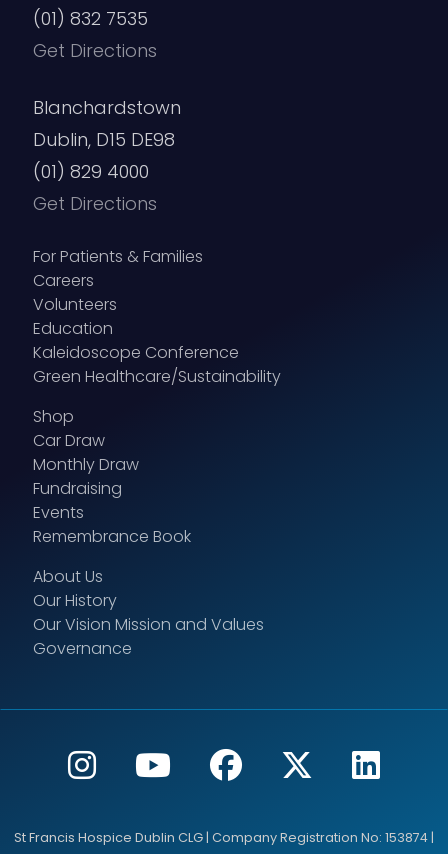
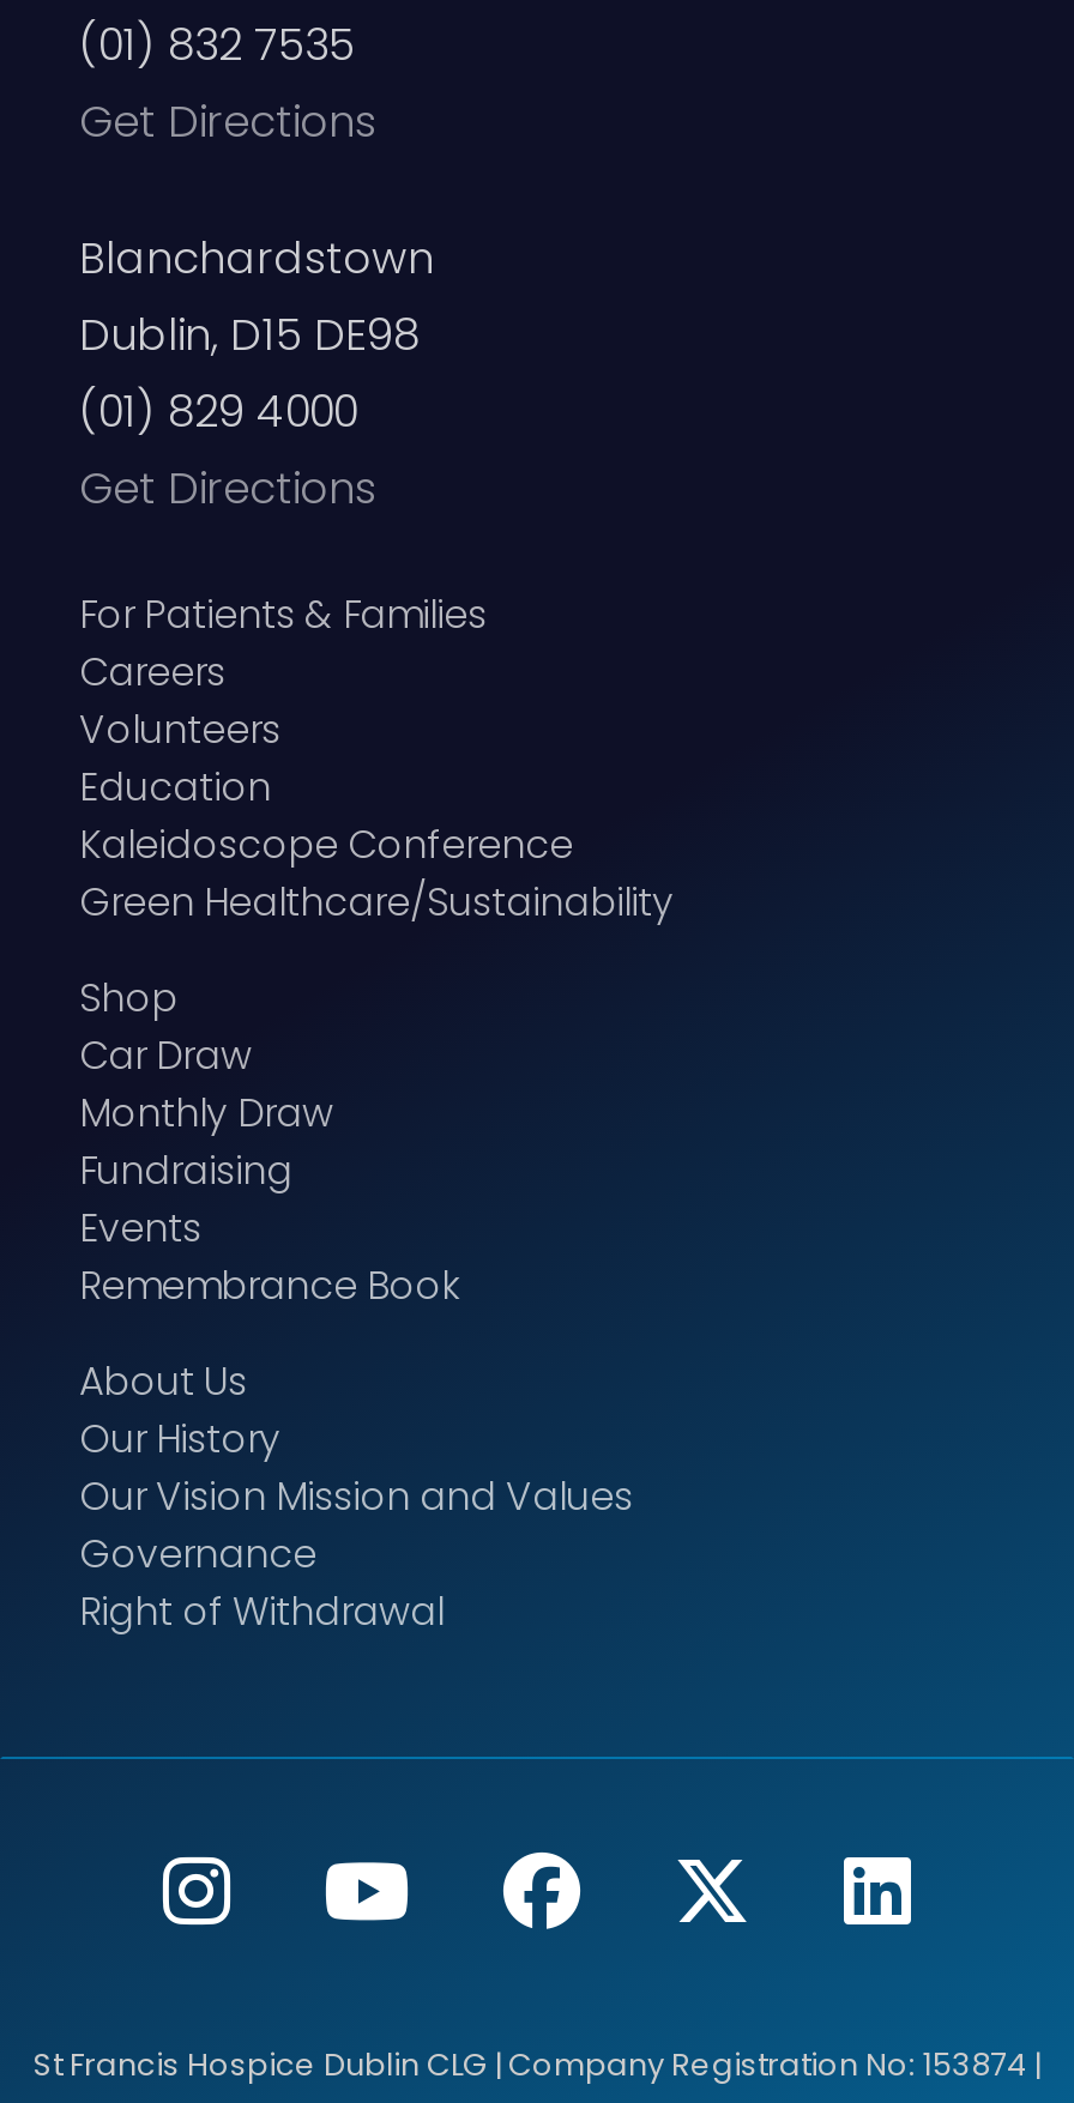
+ Right of Withdrawal
